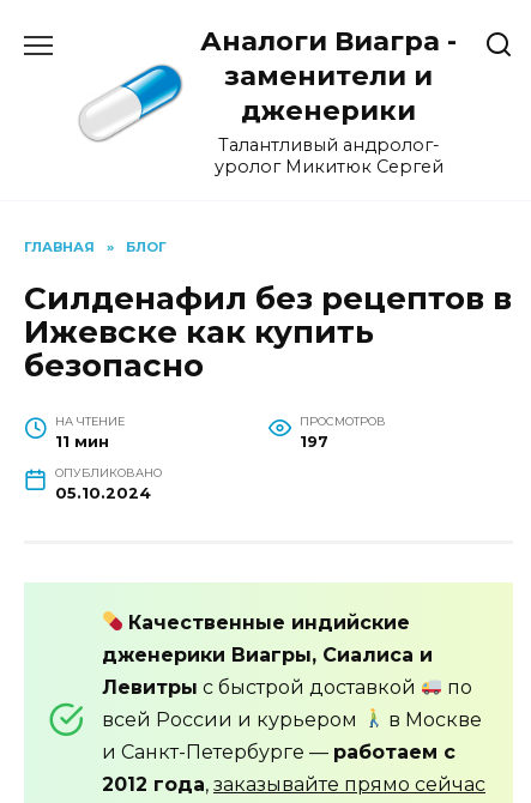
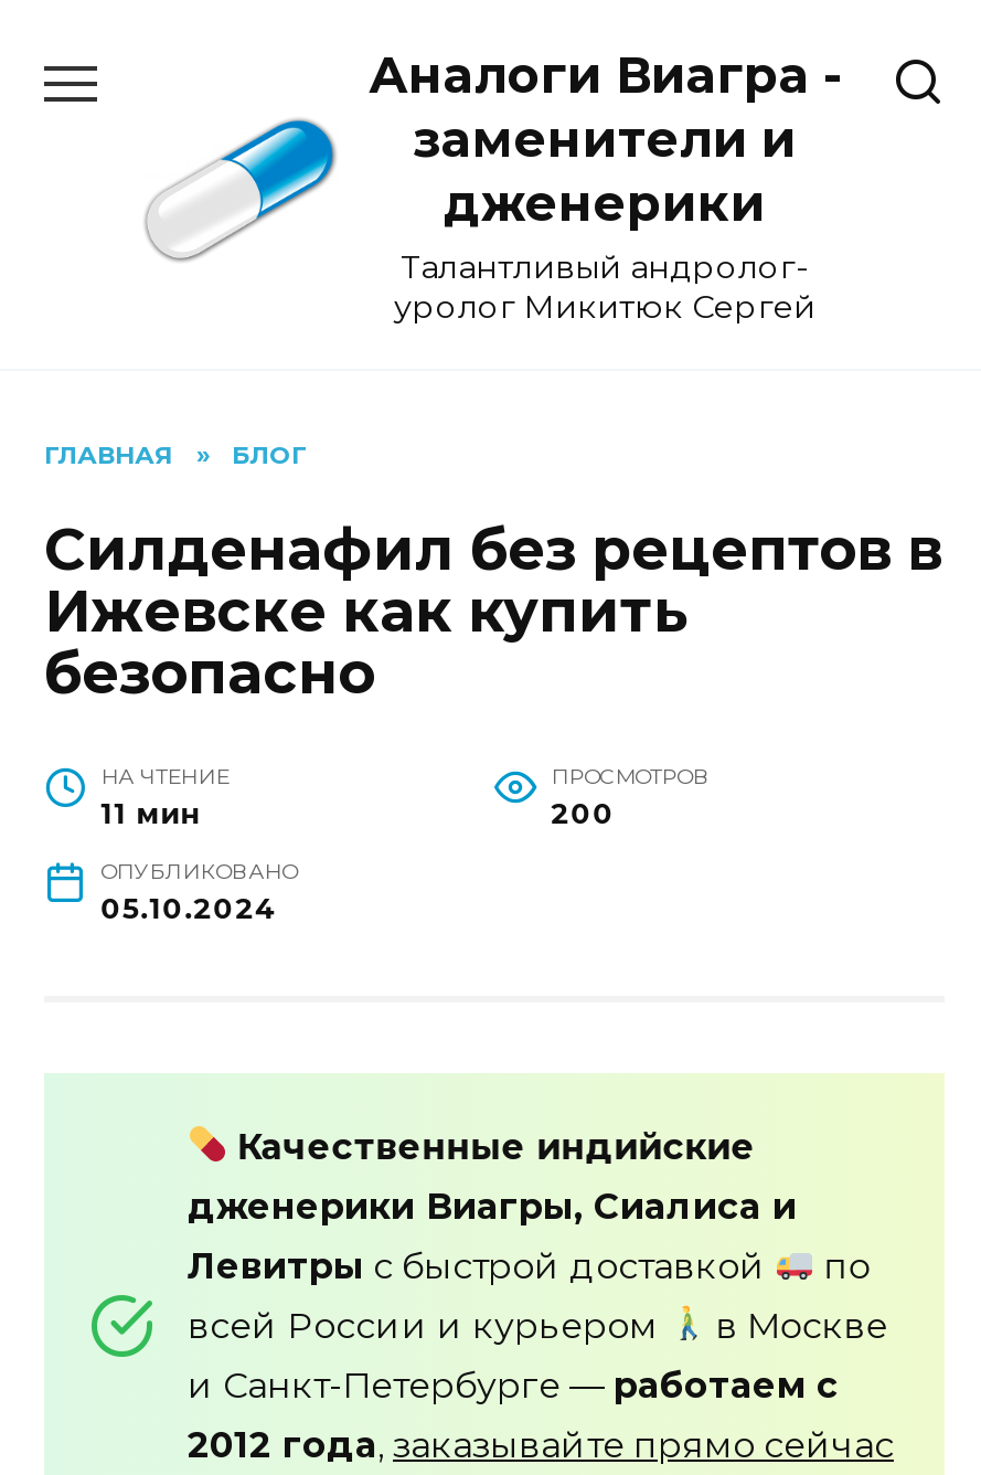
- 197
+ 200
